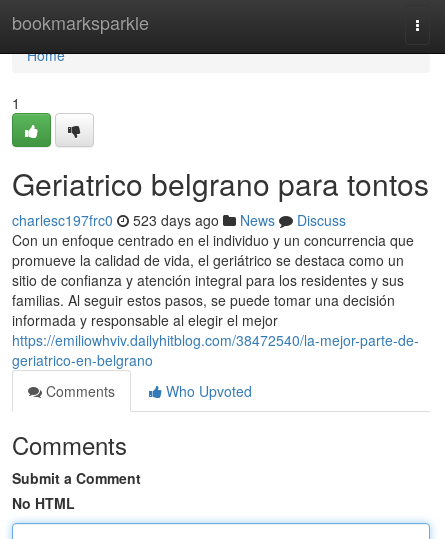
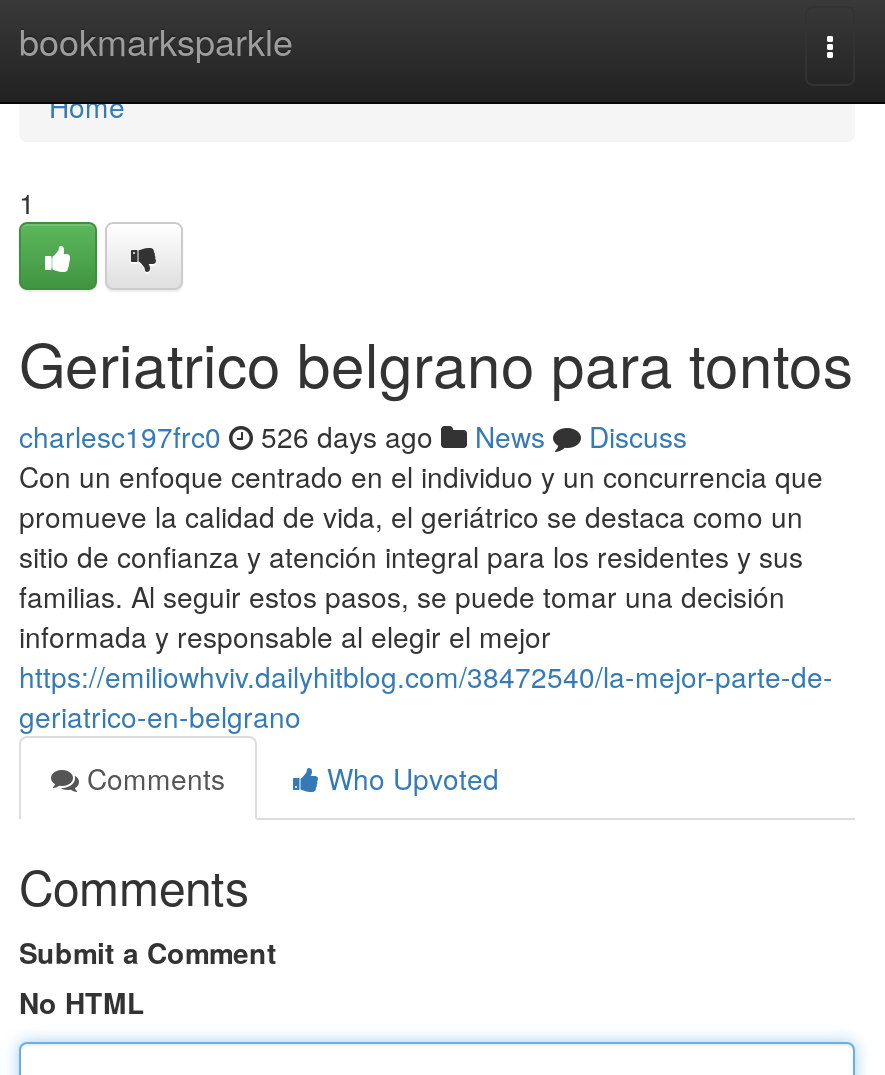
- charlesc197frc0 523 days ago News Discuss
+ charlesc197frc0 526 days ago News Discuss
